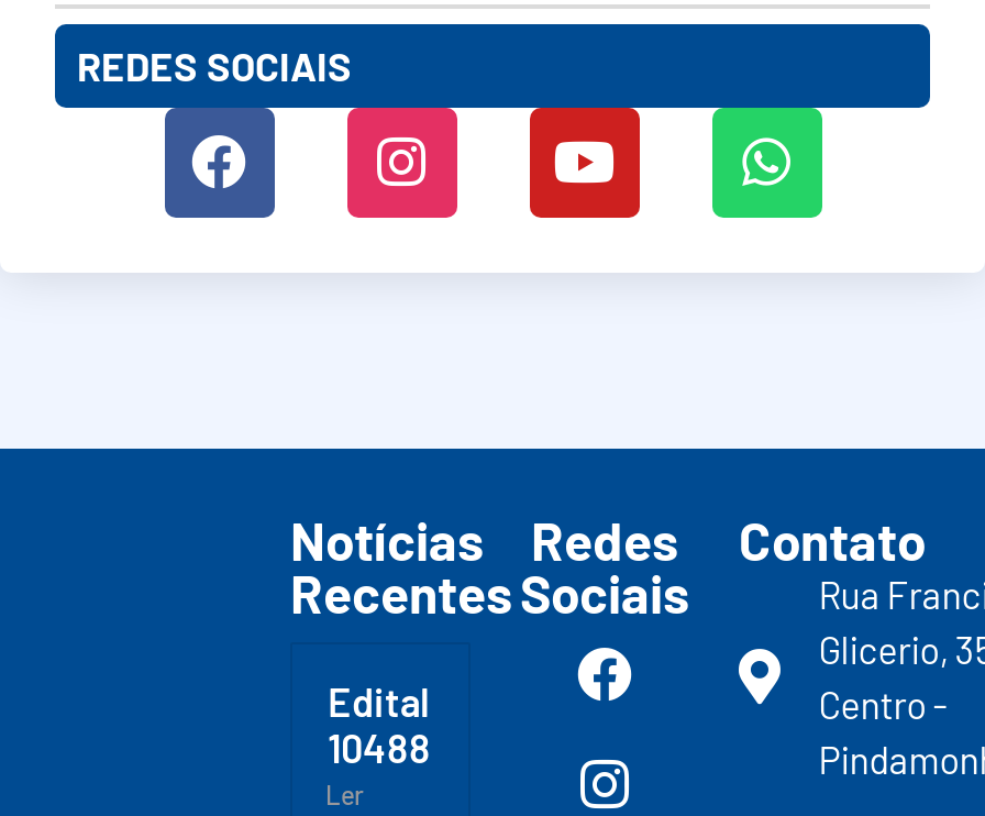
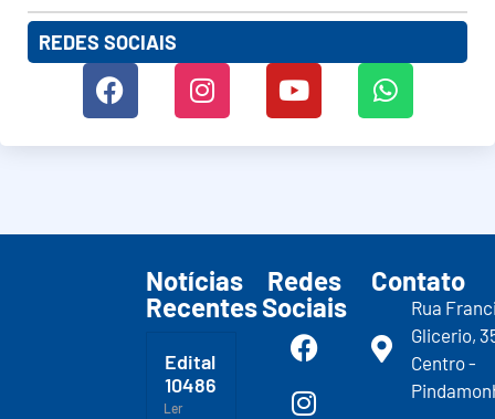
- 10488
+ 10486
